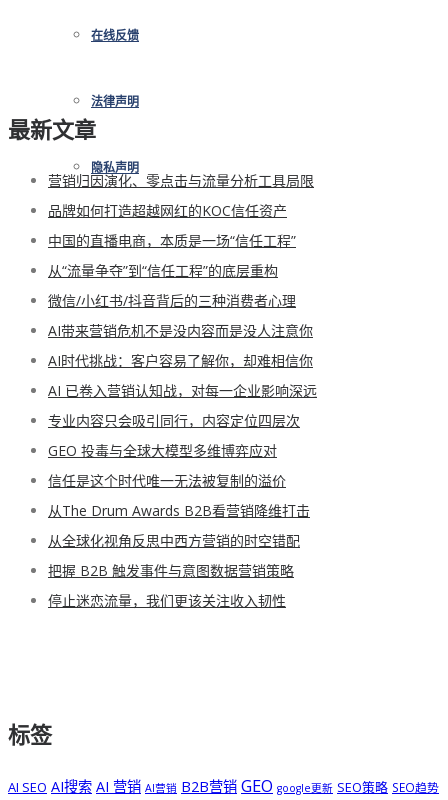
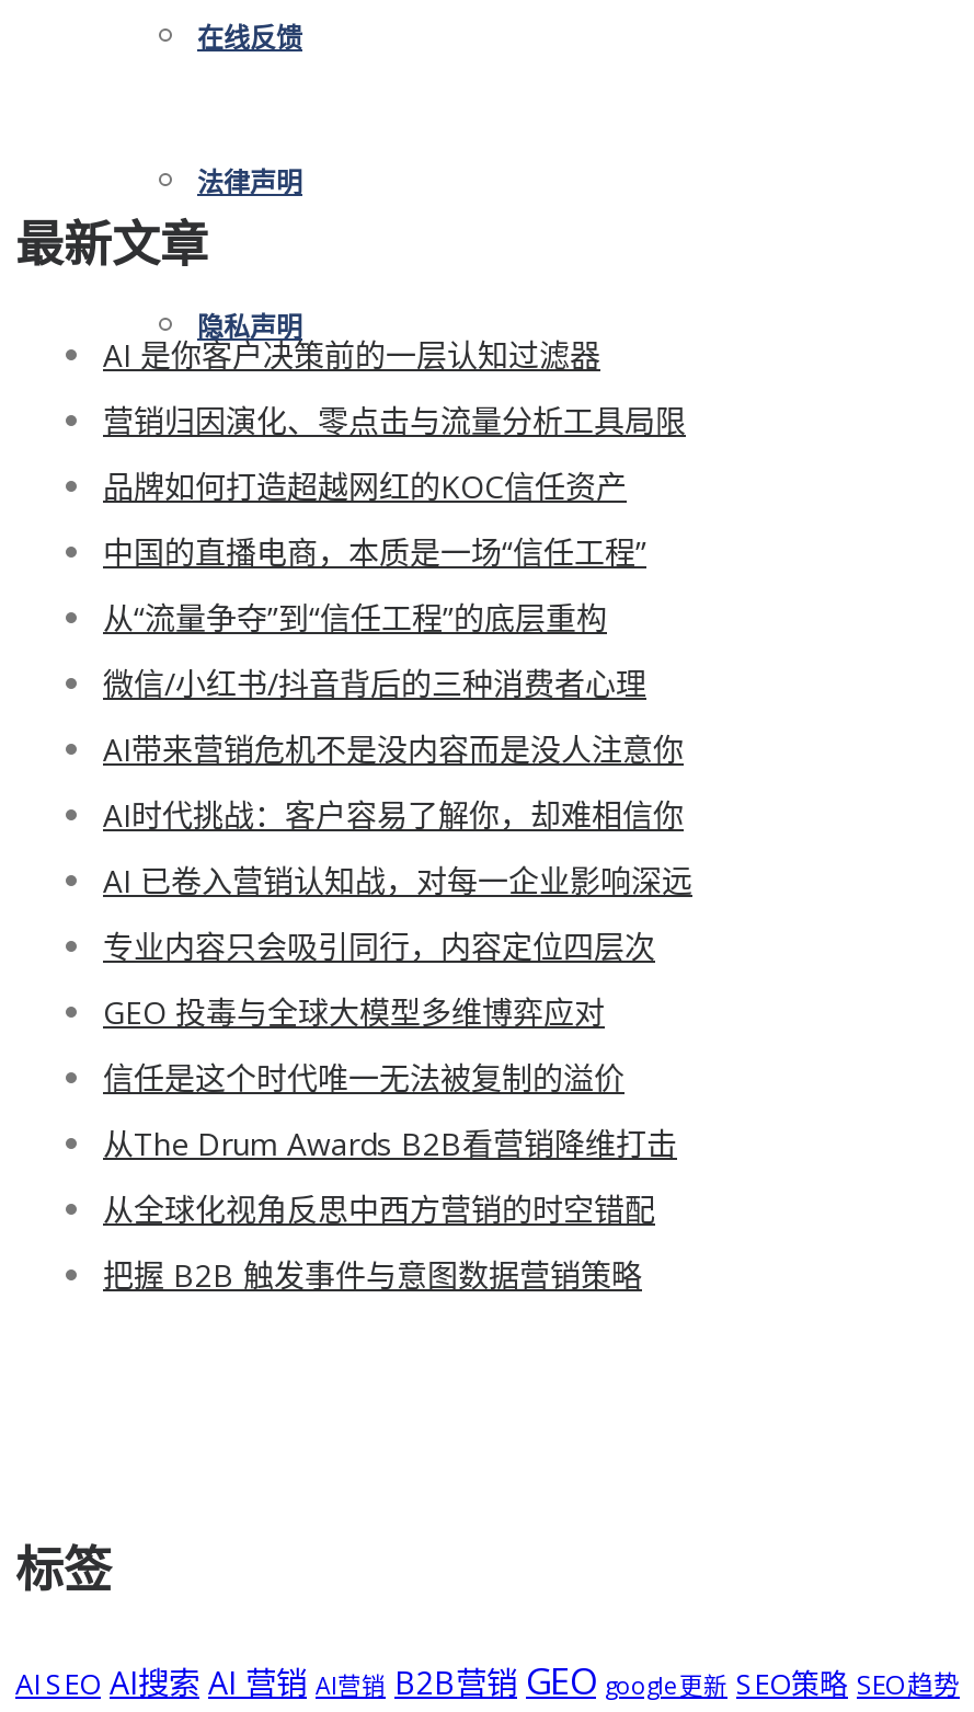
+ AI 是你客户决策前的一层认知过滤器

moved down: 营销归因演化、零点击与流量分析工具局限 | 品牌如何打造超越网红的KOC信任资产 | 中国的直播电商，本质是一场“信任工程” | ... | 从全球化视角反思中西方营销的时空错配 | 把握 B2B 触发事件与意图数据营销策略

- 停止迷恋流量，我们更该关注收入韧性
